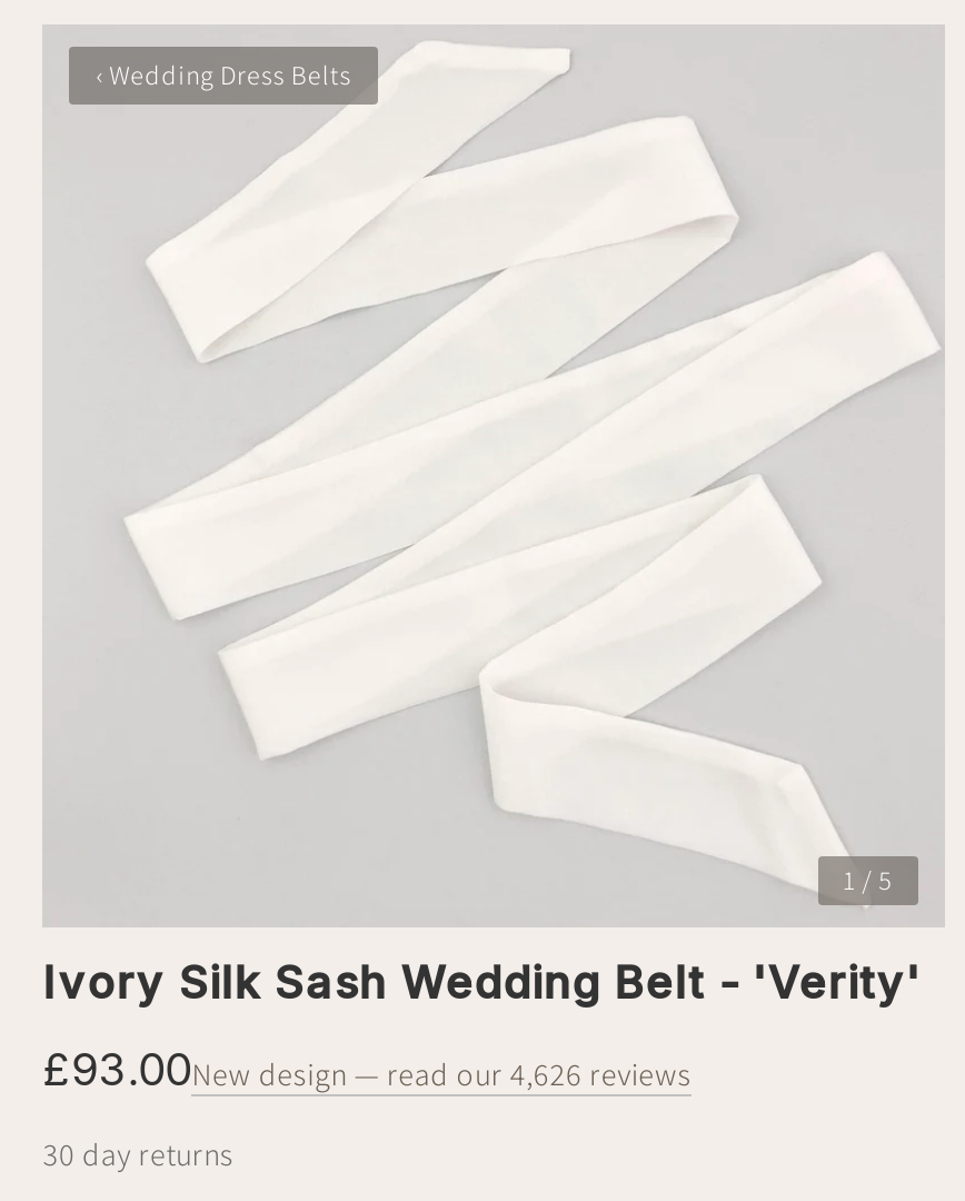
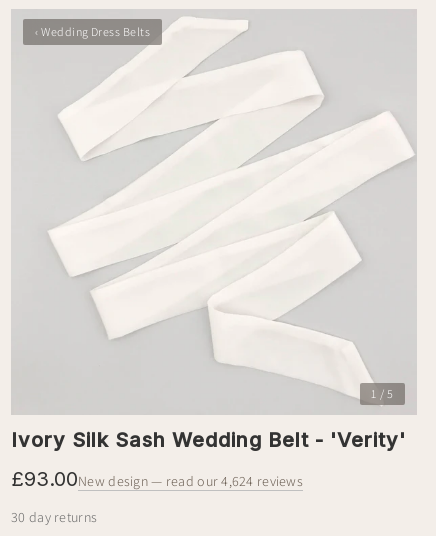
- £93.00New design — read our 4,626 reviews
+ £93.00New design — read our 4,624 reviews
